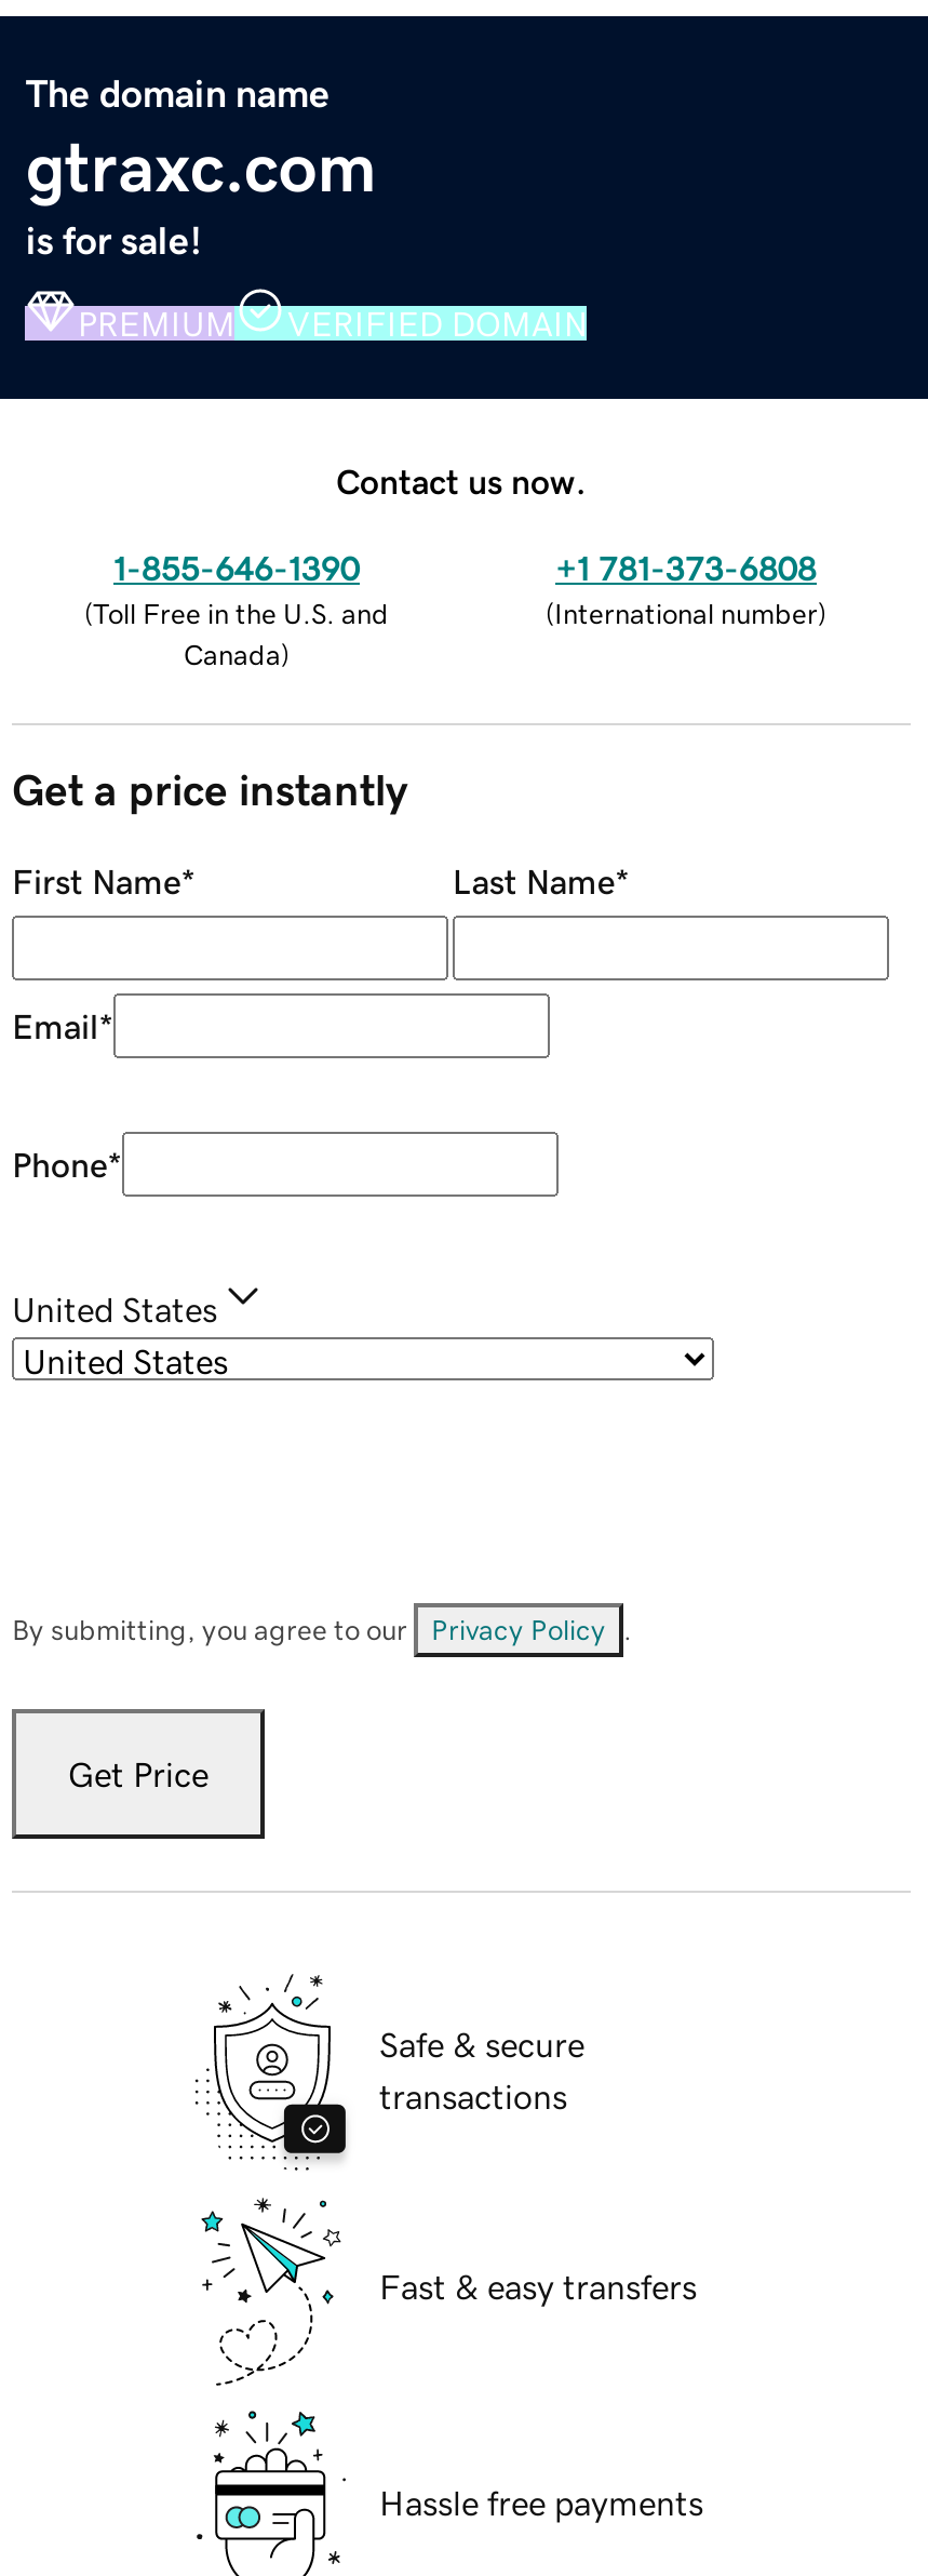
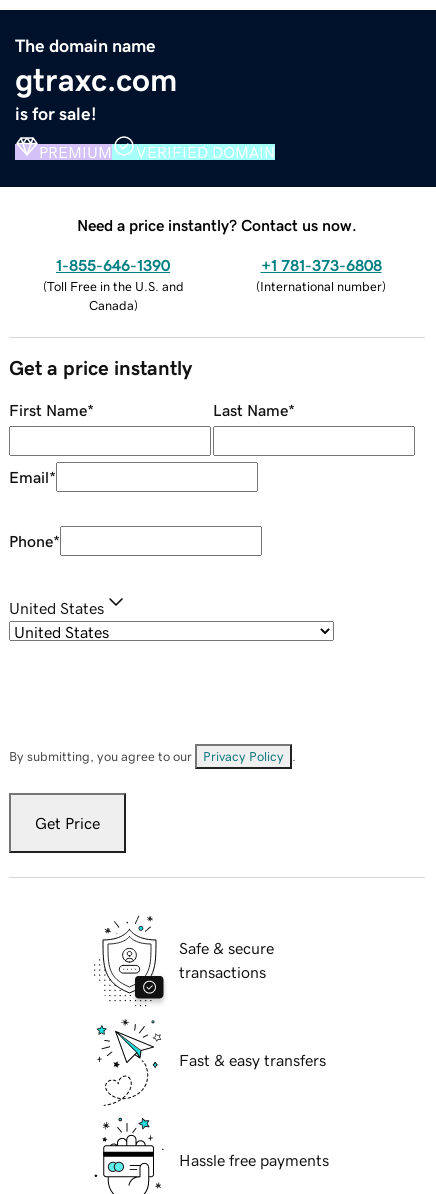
- Contact us now.
+ Need a price instantly? Contact us now.
